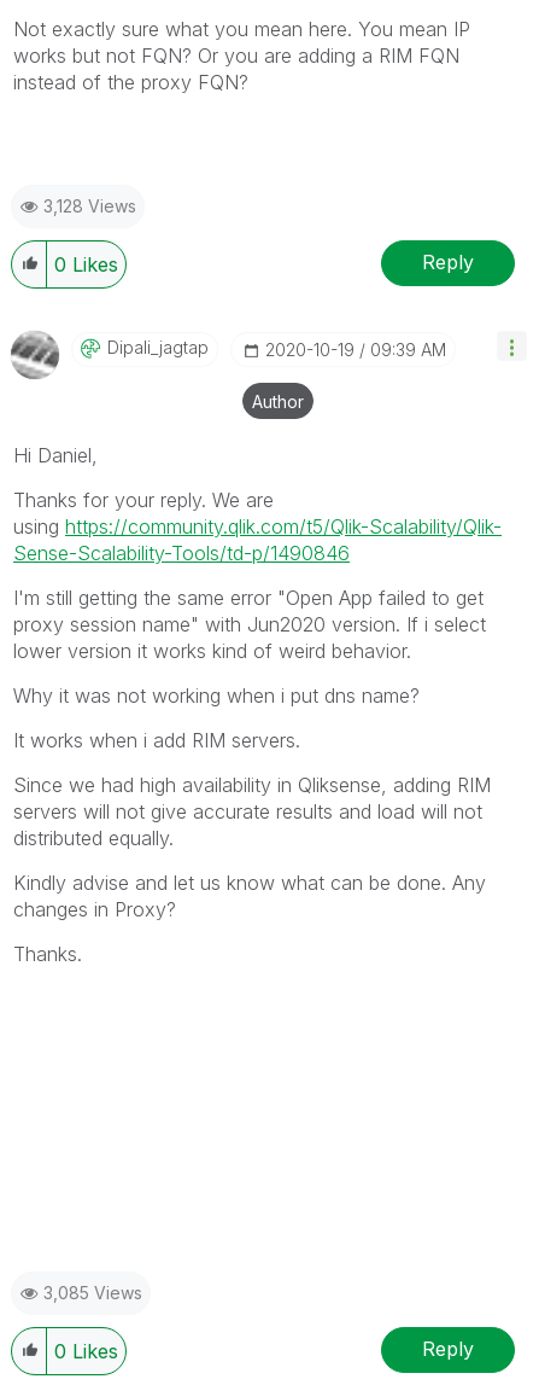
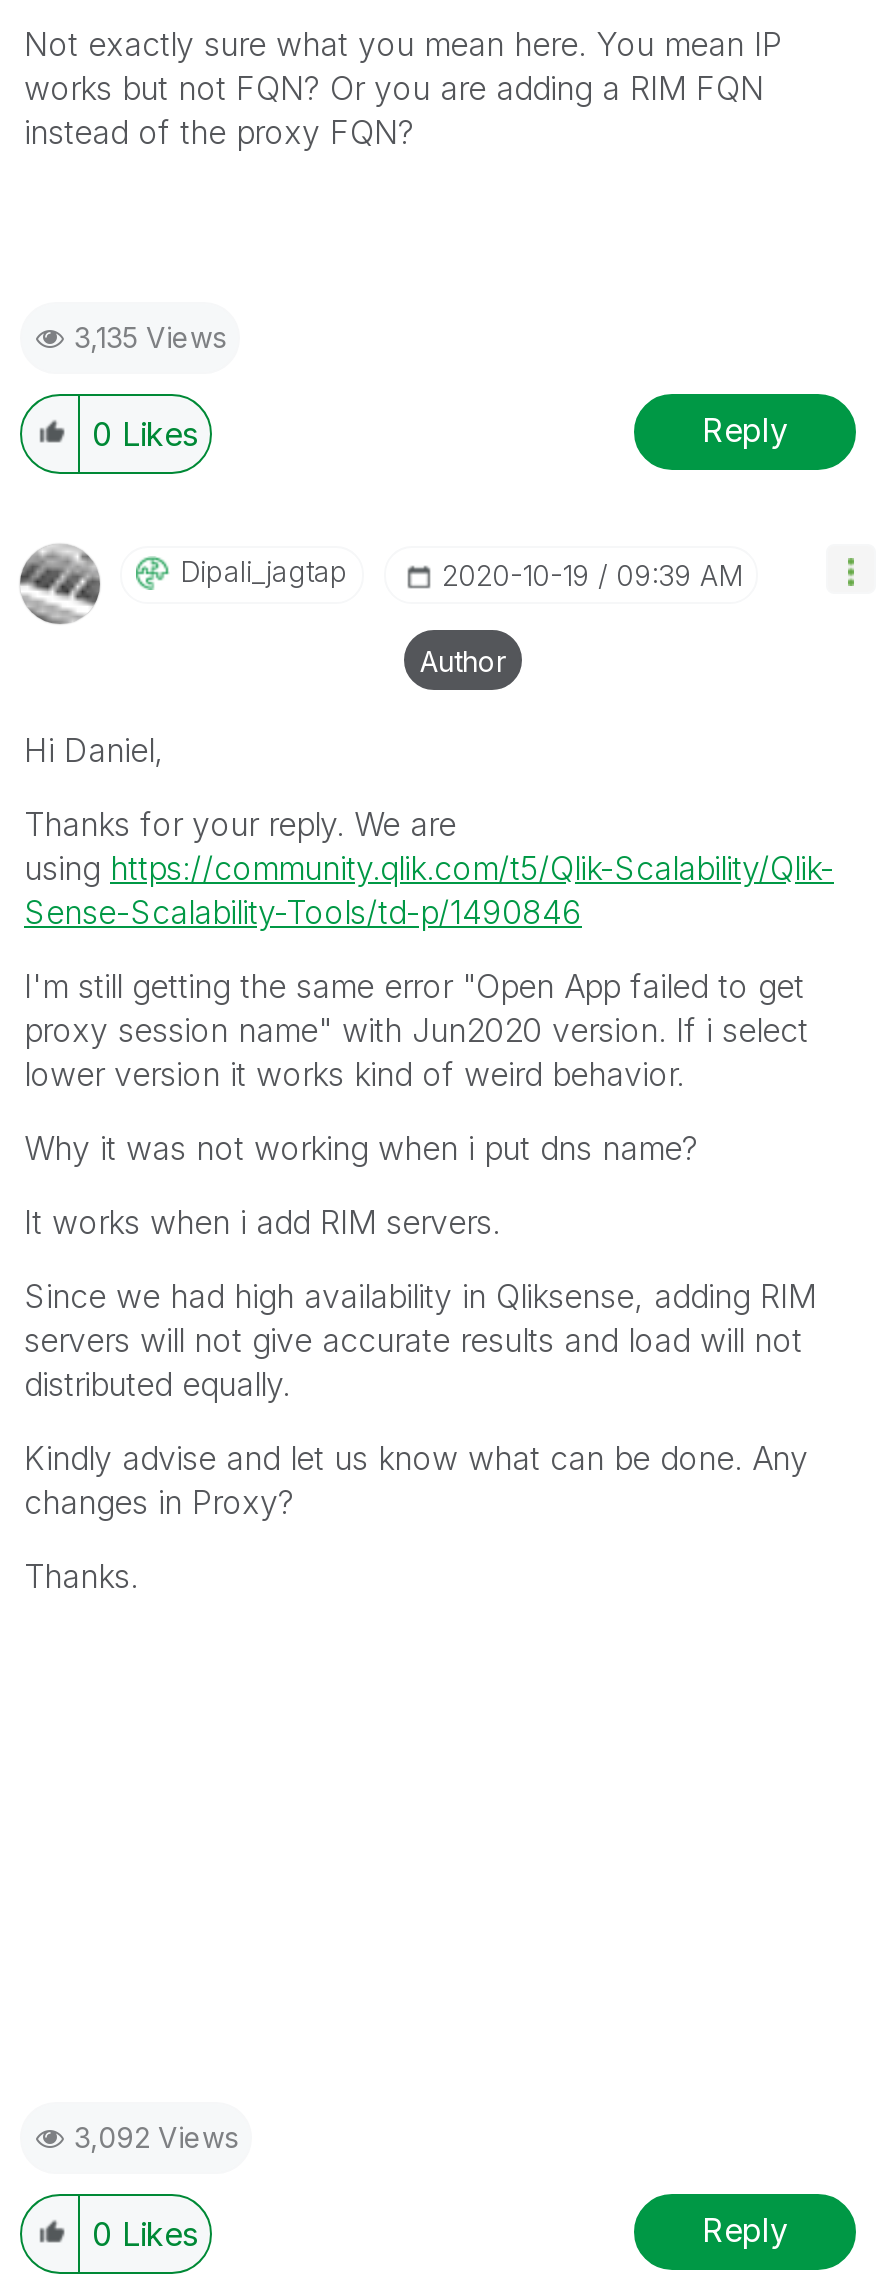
- 3,128 Views
+ 3,135 Views

- 3,085 Views
+ 3,092 Views
